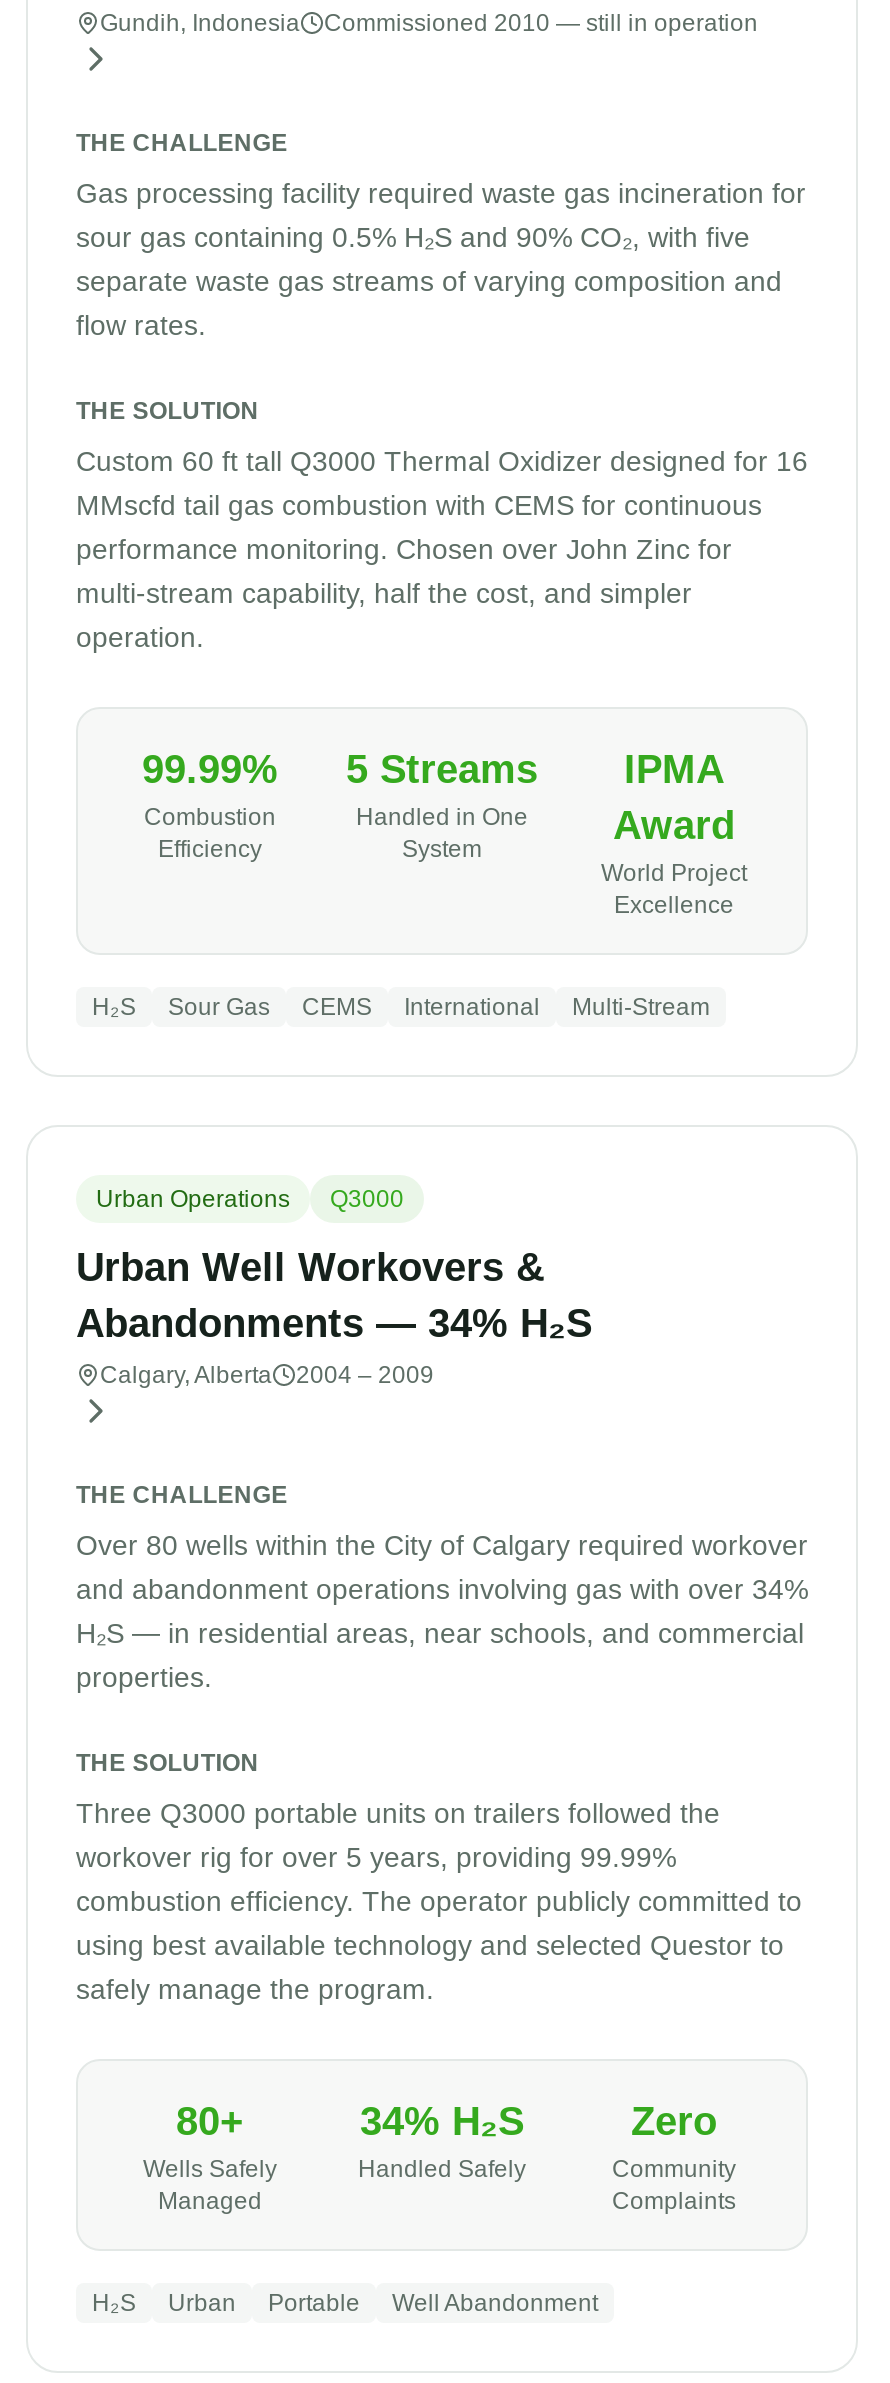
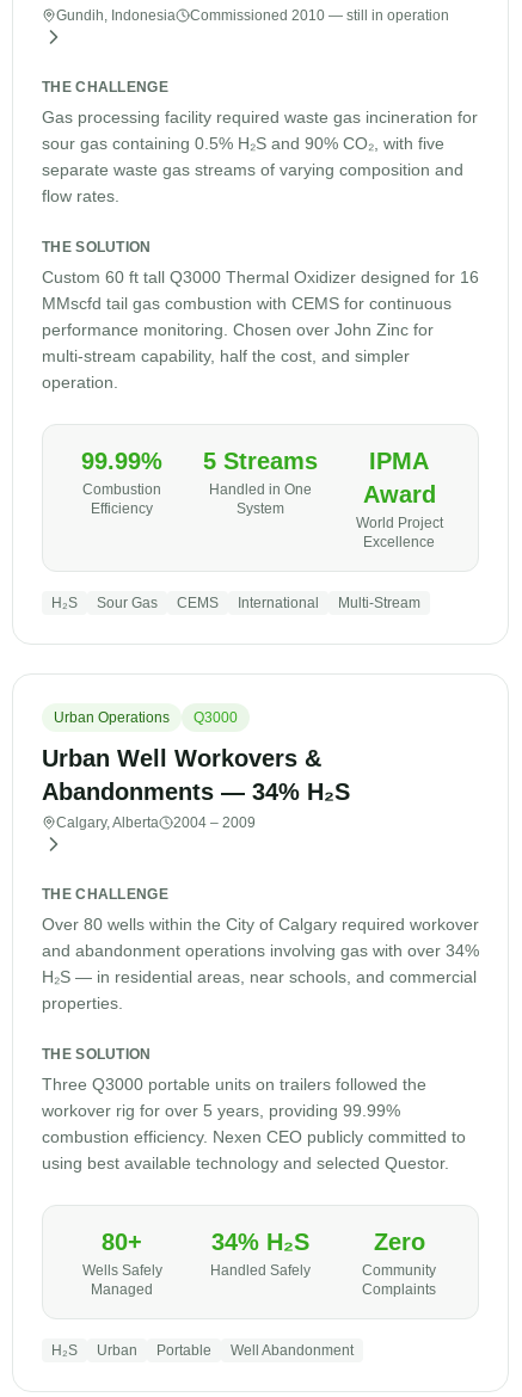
- combustion efficiency. The operator publicly committed to
- using best available technology and selected Questor to
- safely manage the program.
+ combustion efficiency. Nexen CEO publicly committed to
+ using best available technology and selected Questor.
